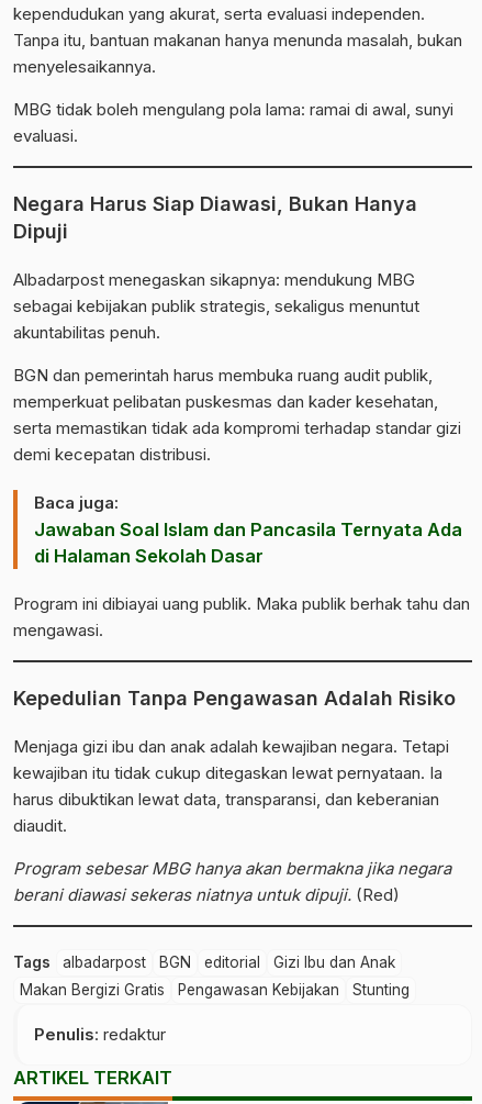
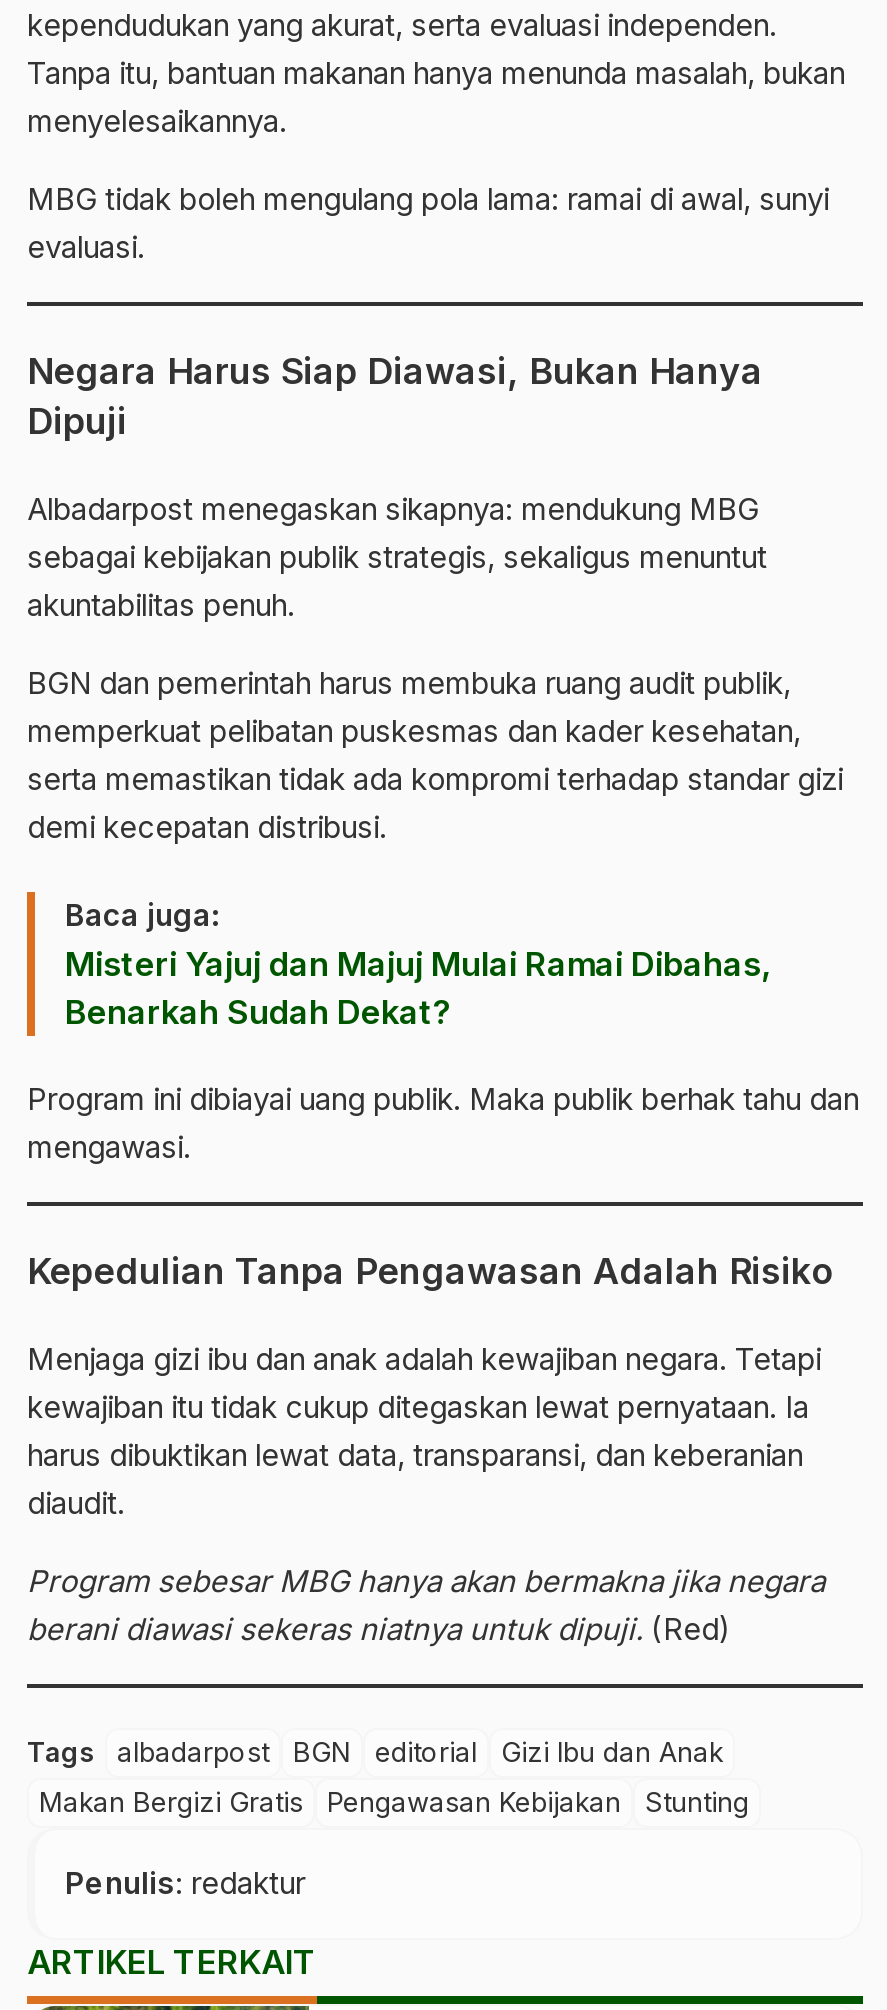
- Jawaban Soal Islam dan Pancasila Ternyata Ada
- di Halaman Sekolah Dasar
+ Misteri Yajuj dan Majuj Mulai Ramai Dibahas,
+ Benarkah Sudah Dekat?
